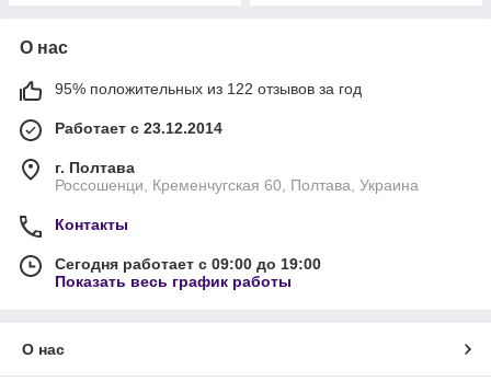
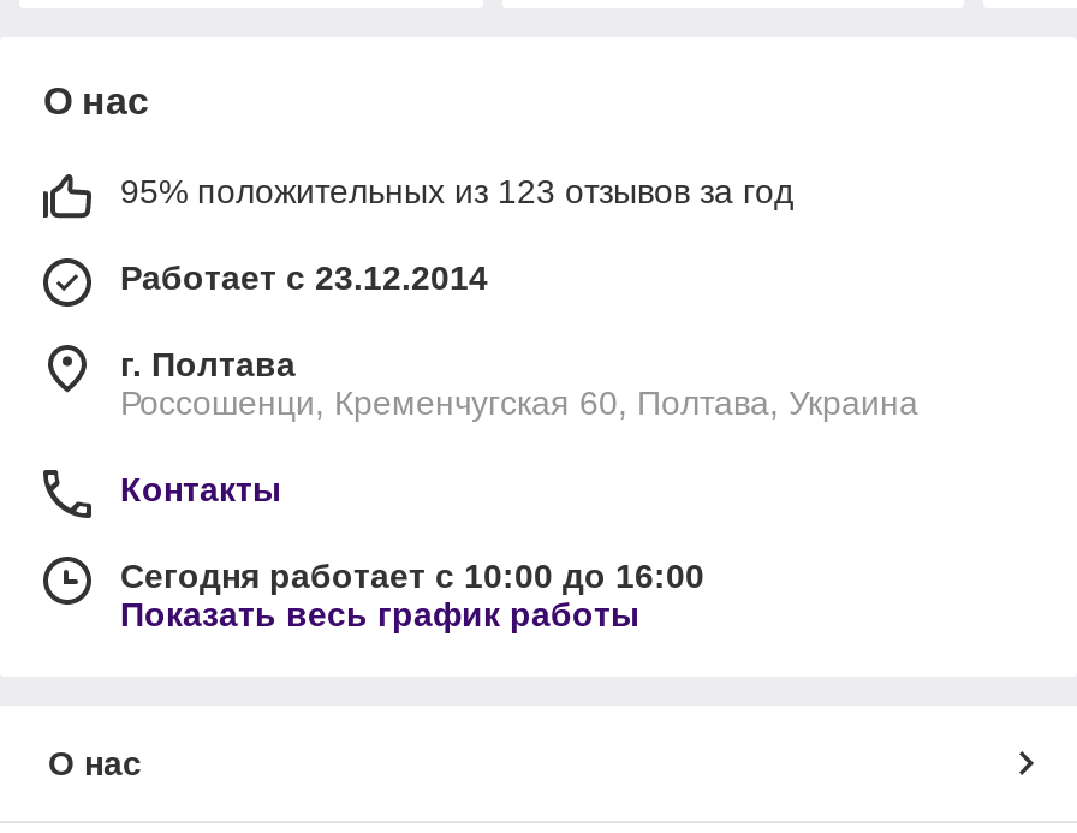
- 95% положительных из 122 отзывов за год
+ 95% положительных из 123 отзывов за год

- Сегодня работает с 09:00 до 19:00
+ Сегодня работает с 10:00 до 16:00
